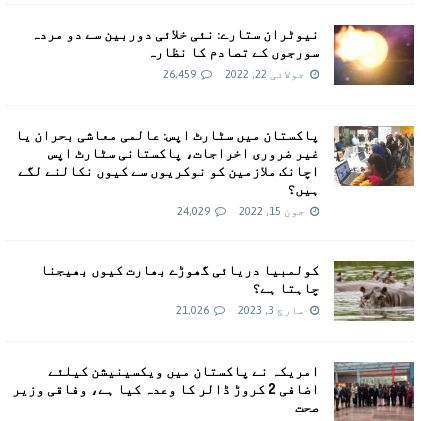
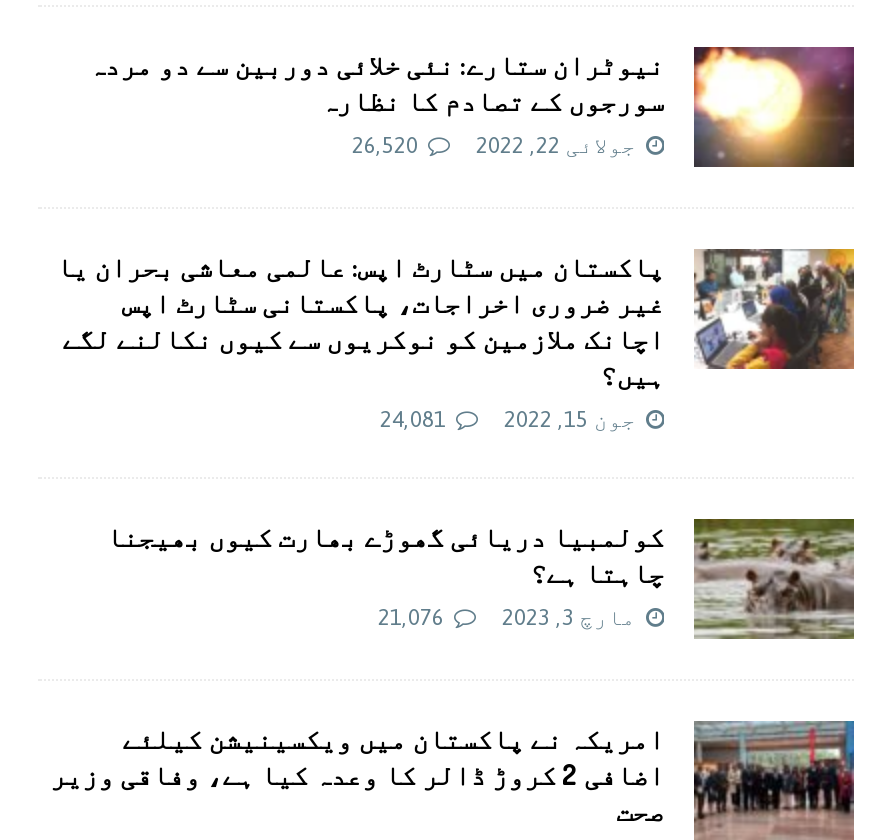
- 26,459
+ 26,520

- 24,029
+ 24,081

- 21,026
+ 21,076
